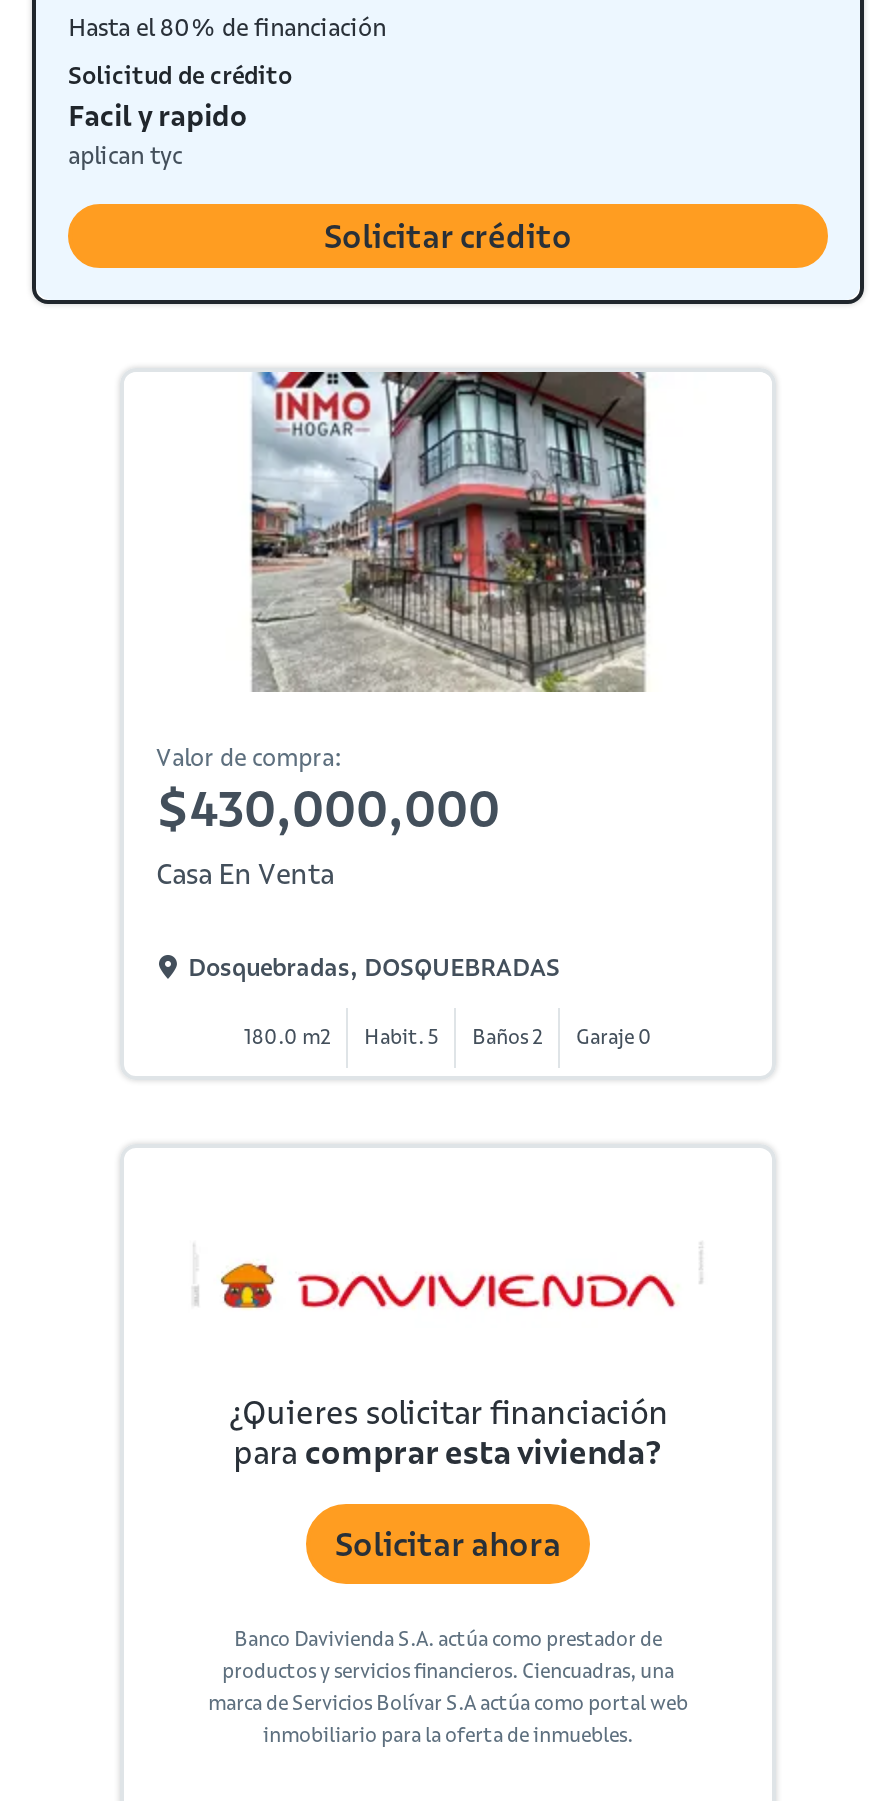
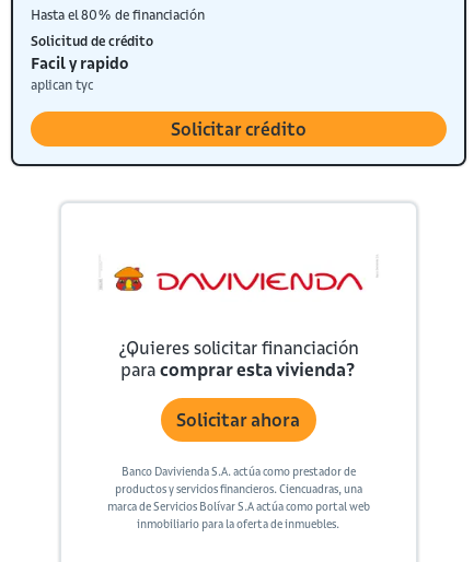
- [image]
- Valor de compra:
- $430,000,000
- Casa En Venta
- Dosquebradas, DOSQUEBRADAS
- 180.0 m2
- Habit. 5
- Baños 2
- Garaje 0
